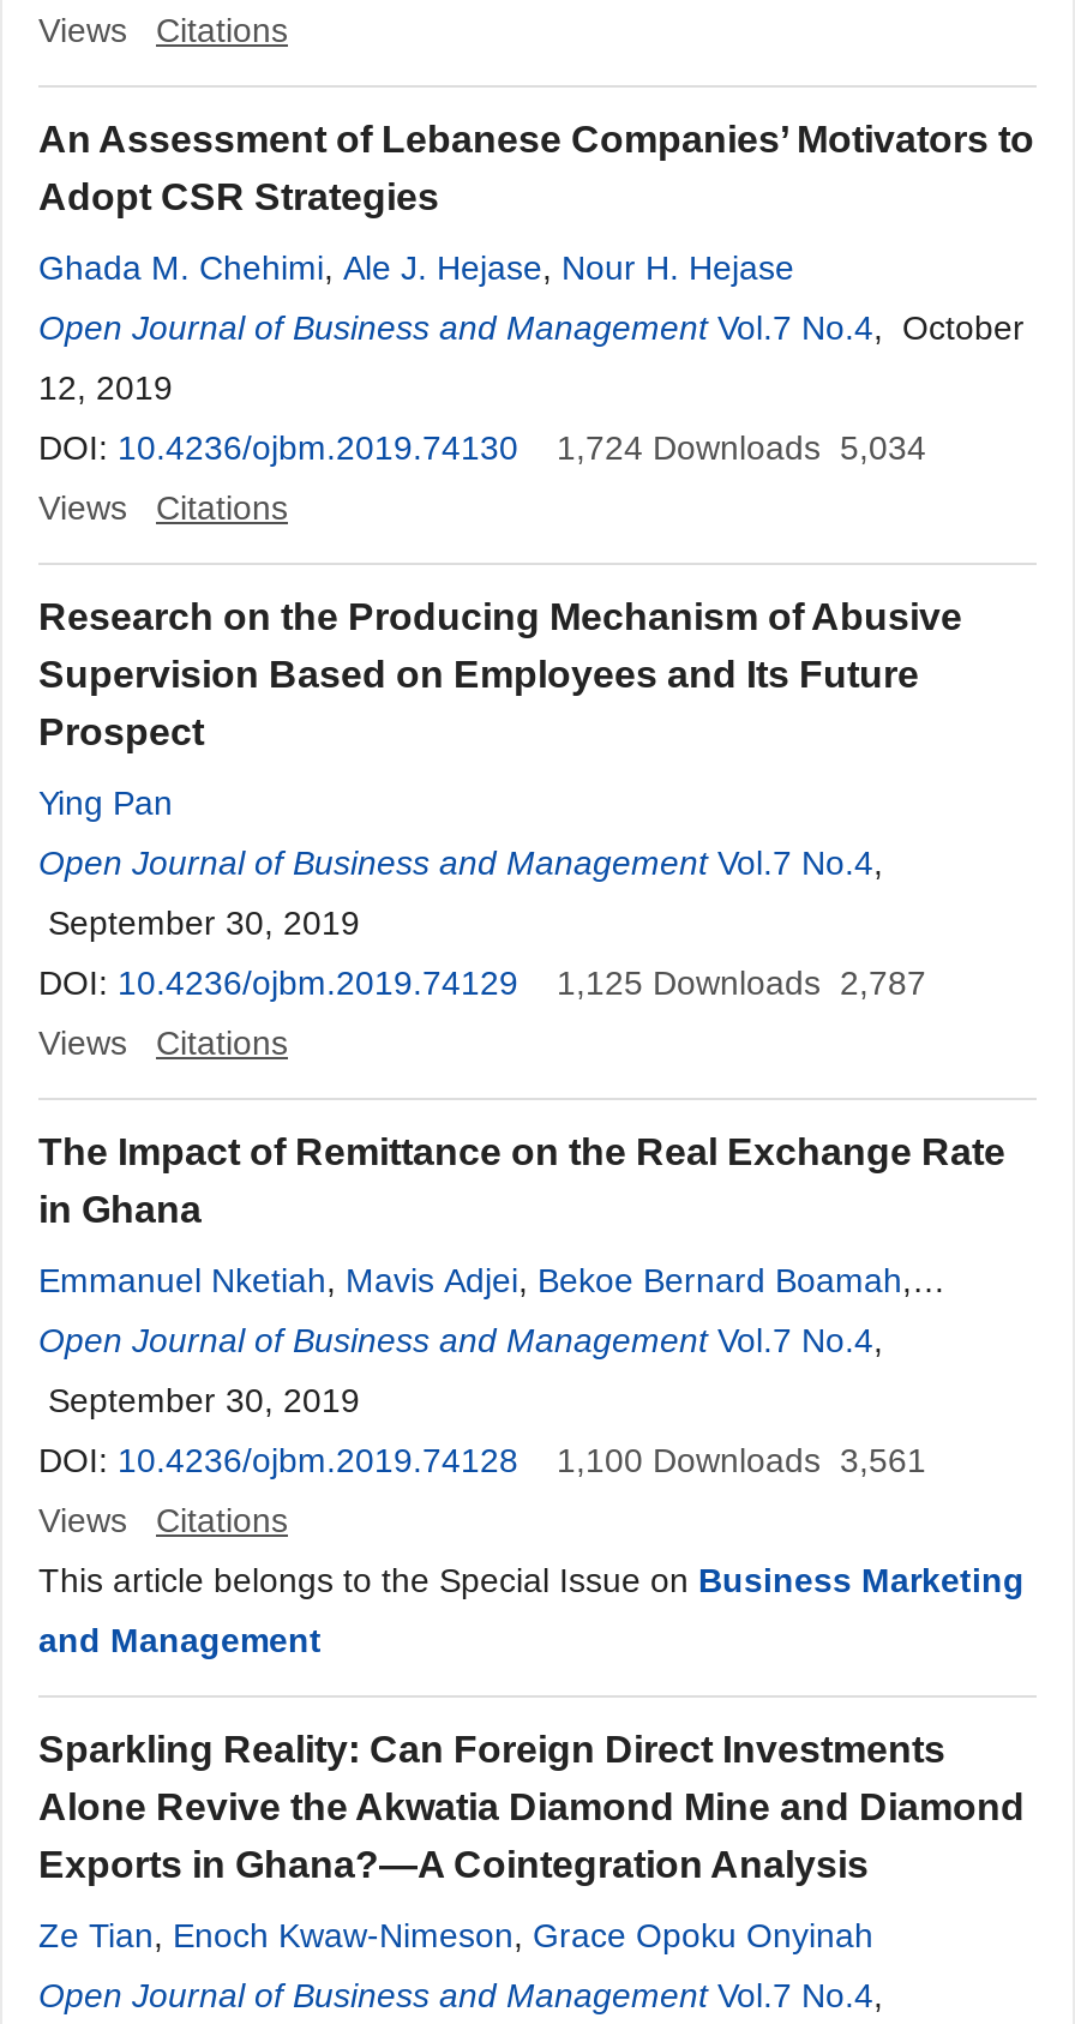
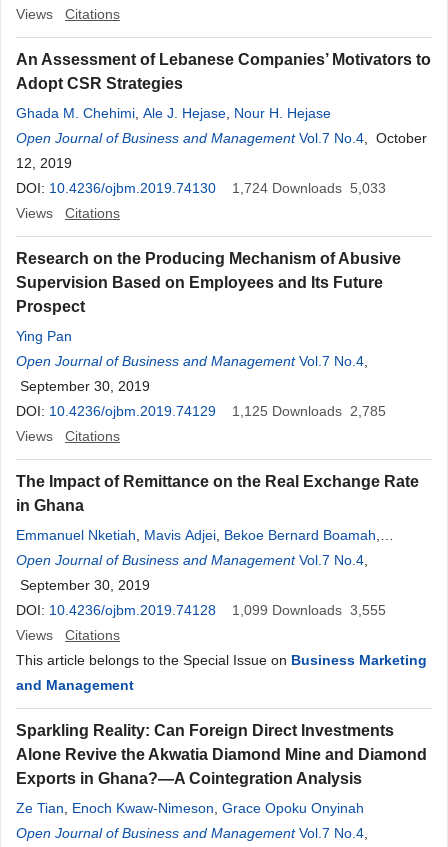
- DOI: 10.4236/ojbm.2019.74130 1,724 Downloads 5,034
+ DOI: 10.4236/ojbm.2019.74130 1,724 Downloads 5,033

- DOI: 10.4236/ojbm.2019.74129 1,125 Downloads 2,787
+ DOI: 10.4236/ojbm.2019.74129 1,125 Downloads 2,785

- DOI: 10.4236/ojbm.2019.74128 1,100 Downloads 3,561
+ DOI: 10.4236/ojbm.2019.74128 1,099 Downloads 3,555
